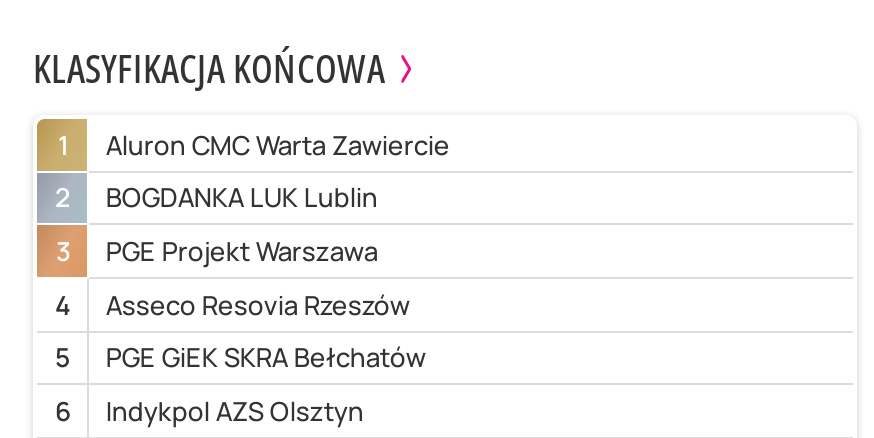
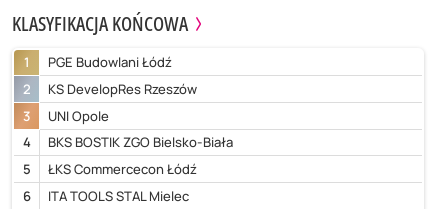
- Aluron CMC Warta Zawiercie
+ PGE Budowlani Łódź

- BOGDANKA LUK Lublin
+ KS DevelopRes Rzeszów

- PGE Projekt Warszawa
+ UNI Opole

- Asseco Resovia Rzeszów
+ BKS BOSTIK ZGO Bielsko-Biała

- PGE GiEK SKRA Bełchatów
+ ŁKS Commercecon Łódź

- Indykpol AZS Olsztyn
+ ITA TOOLS STAL Mielec
